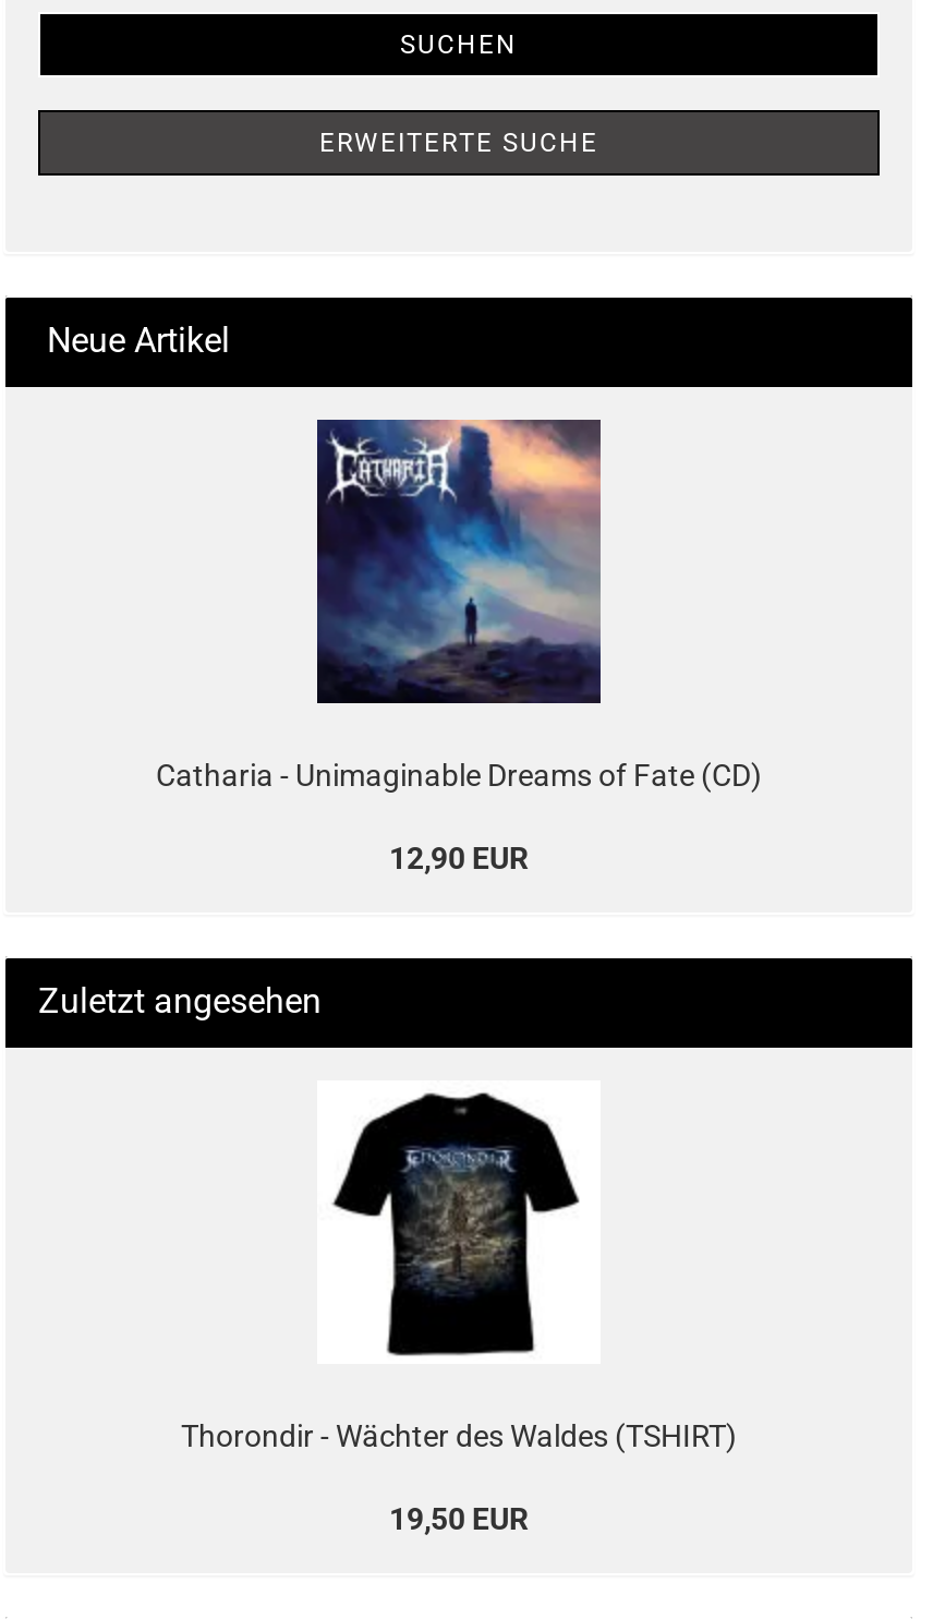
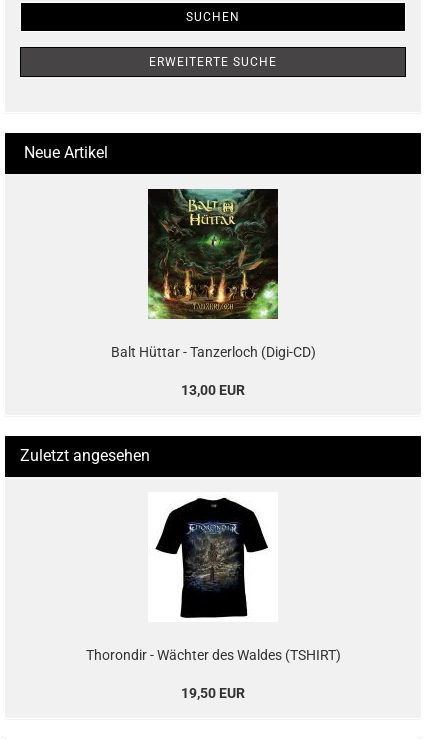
- [image]
- Catharia - Unimaginable Dreams of Fate (CD)
+ [image]
+ Balt Hüttar - Tanzerloch (Digi-CD)

- 12,90 EUR
+ 13,00 EUR
